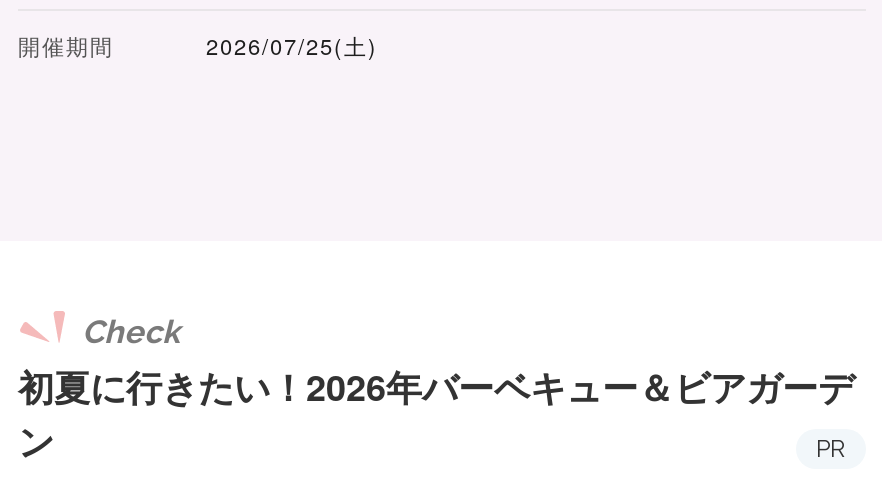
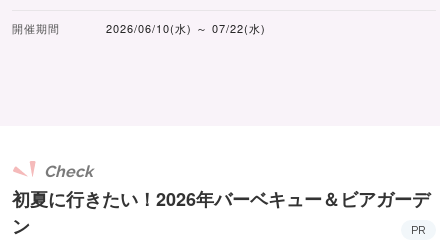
- 2026/07/25(土)
+ 2026/06/10(水) ～ 07/22(水)
